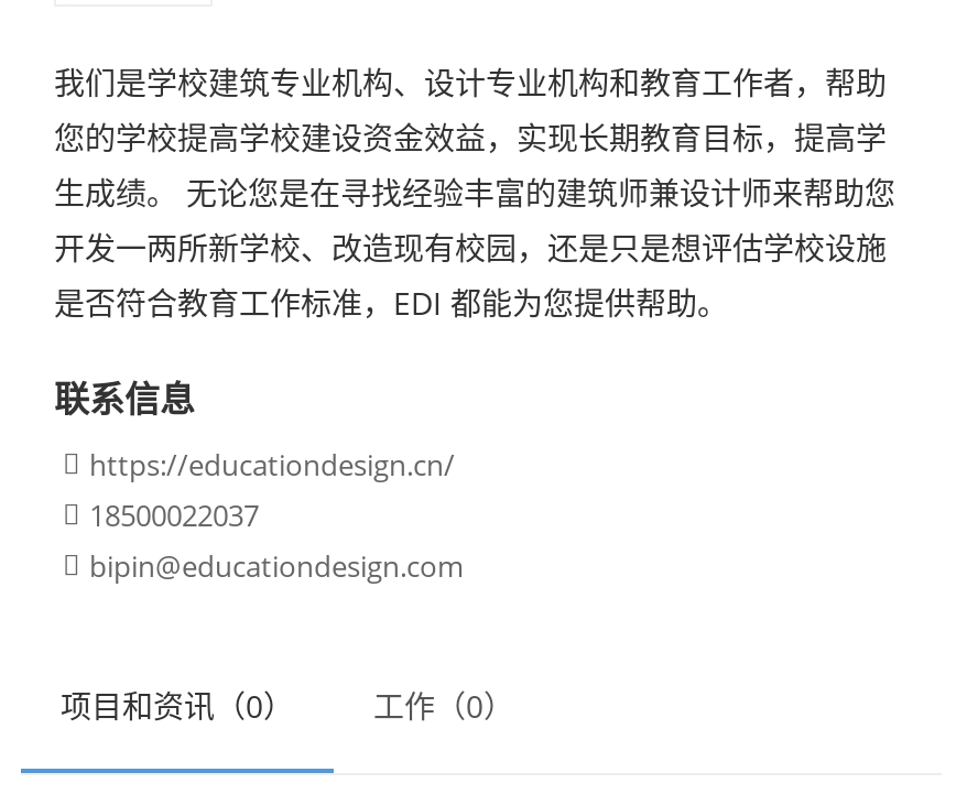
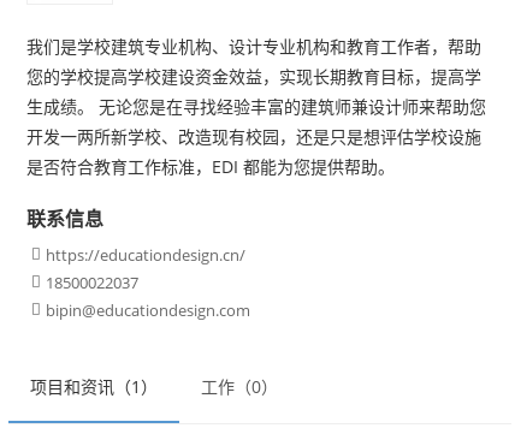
- 项目和资讯（0） 工作（0）
+ 项目和资讯（1） 工作（0）
